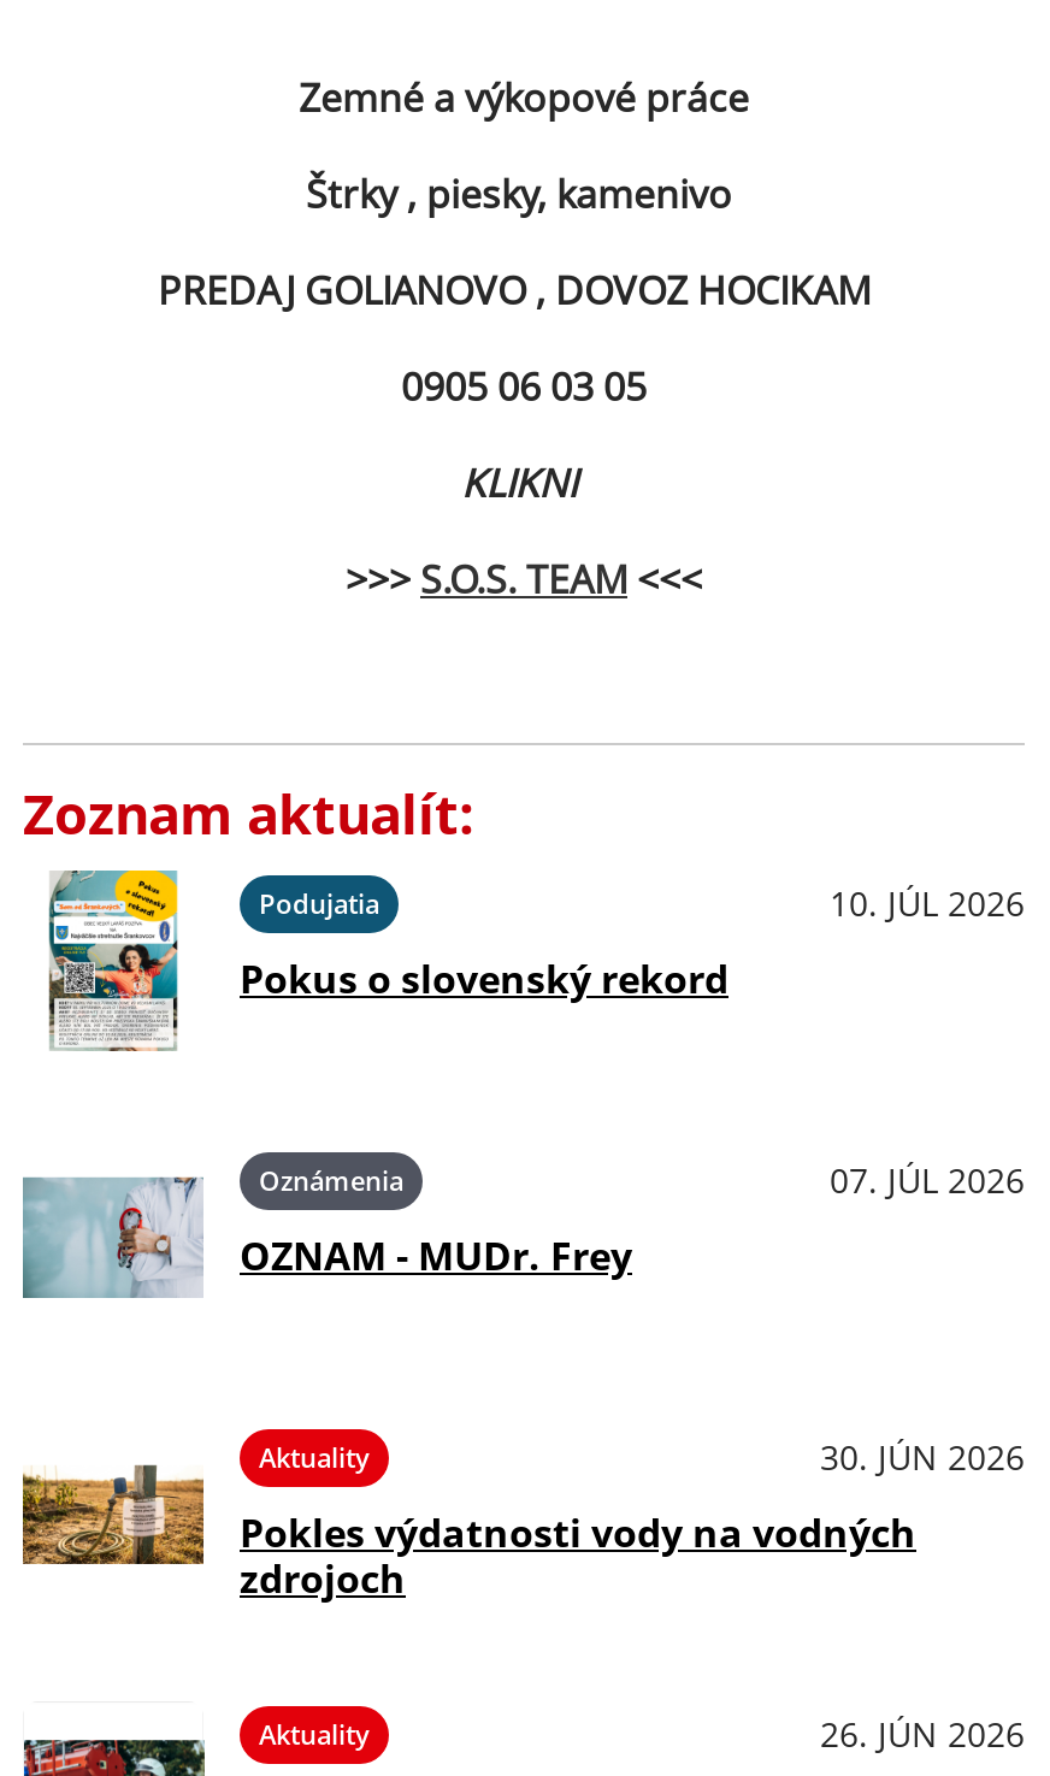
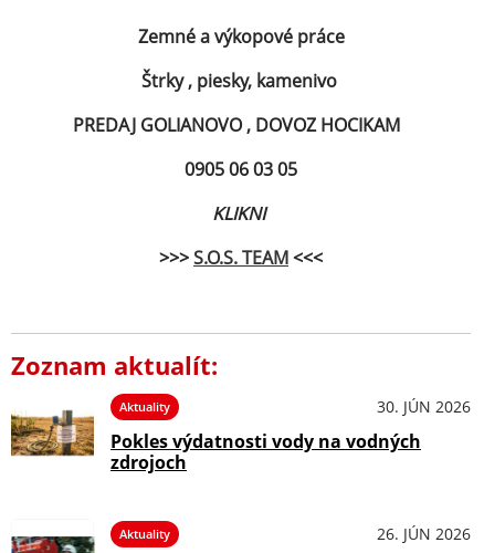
- [image]
- Podujatia
- 10. JÚL 2026
- Pokus o slovenský rekord

- [image]
- Oznámenia
- 07. JÚL 2026
- OZNAM - MUDr. Frey
